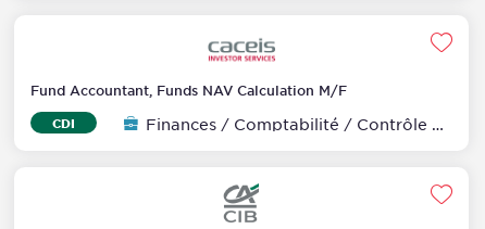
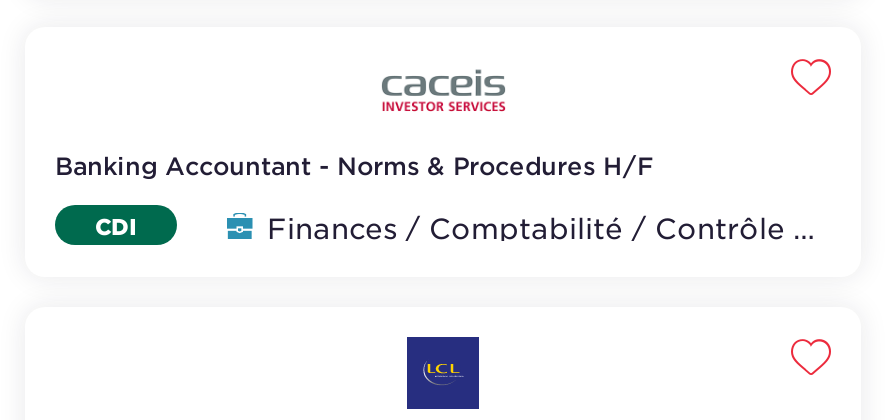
- Fund Accountant, Funds NAV Calculation M/F
+ Banking Accountant - Norms & Procedures H/F

- [image]
+ [image]
